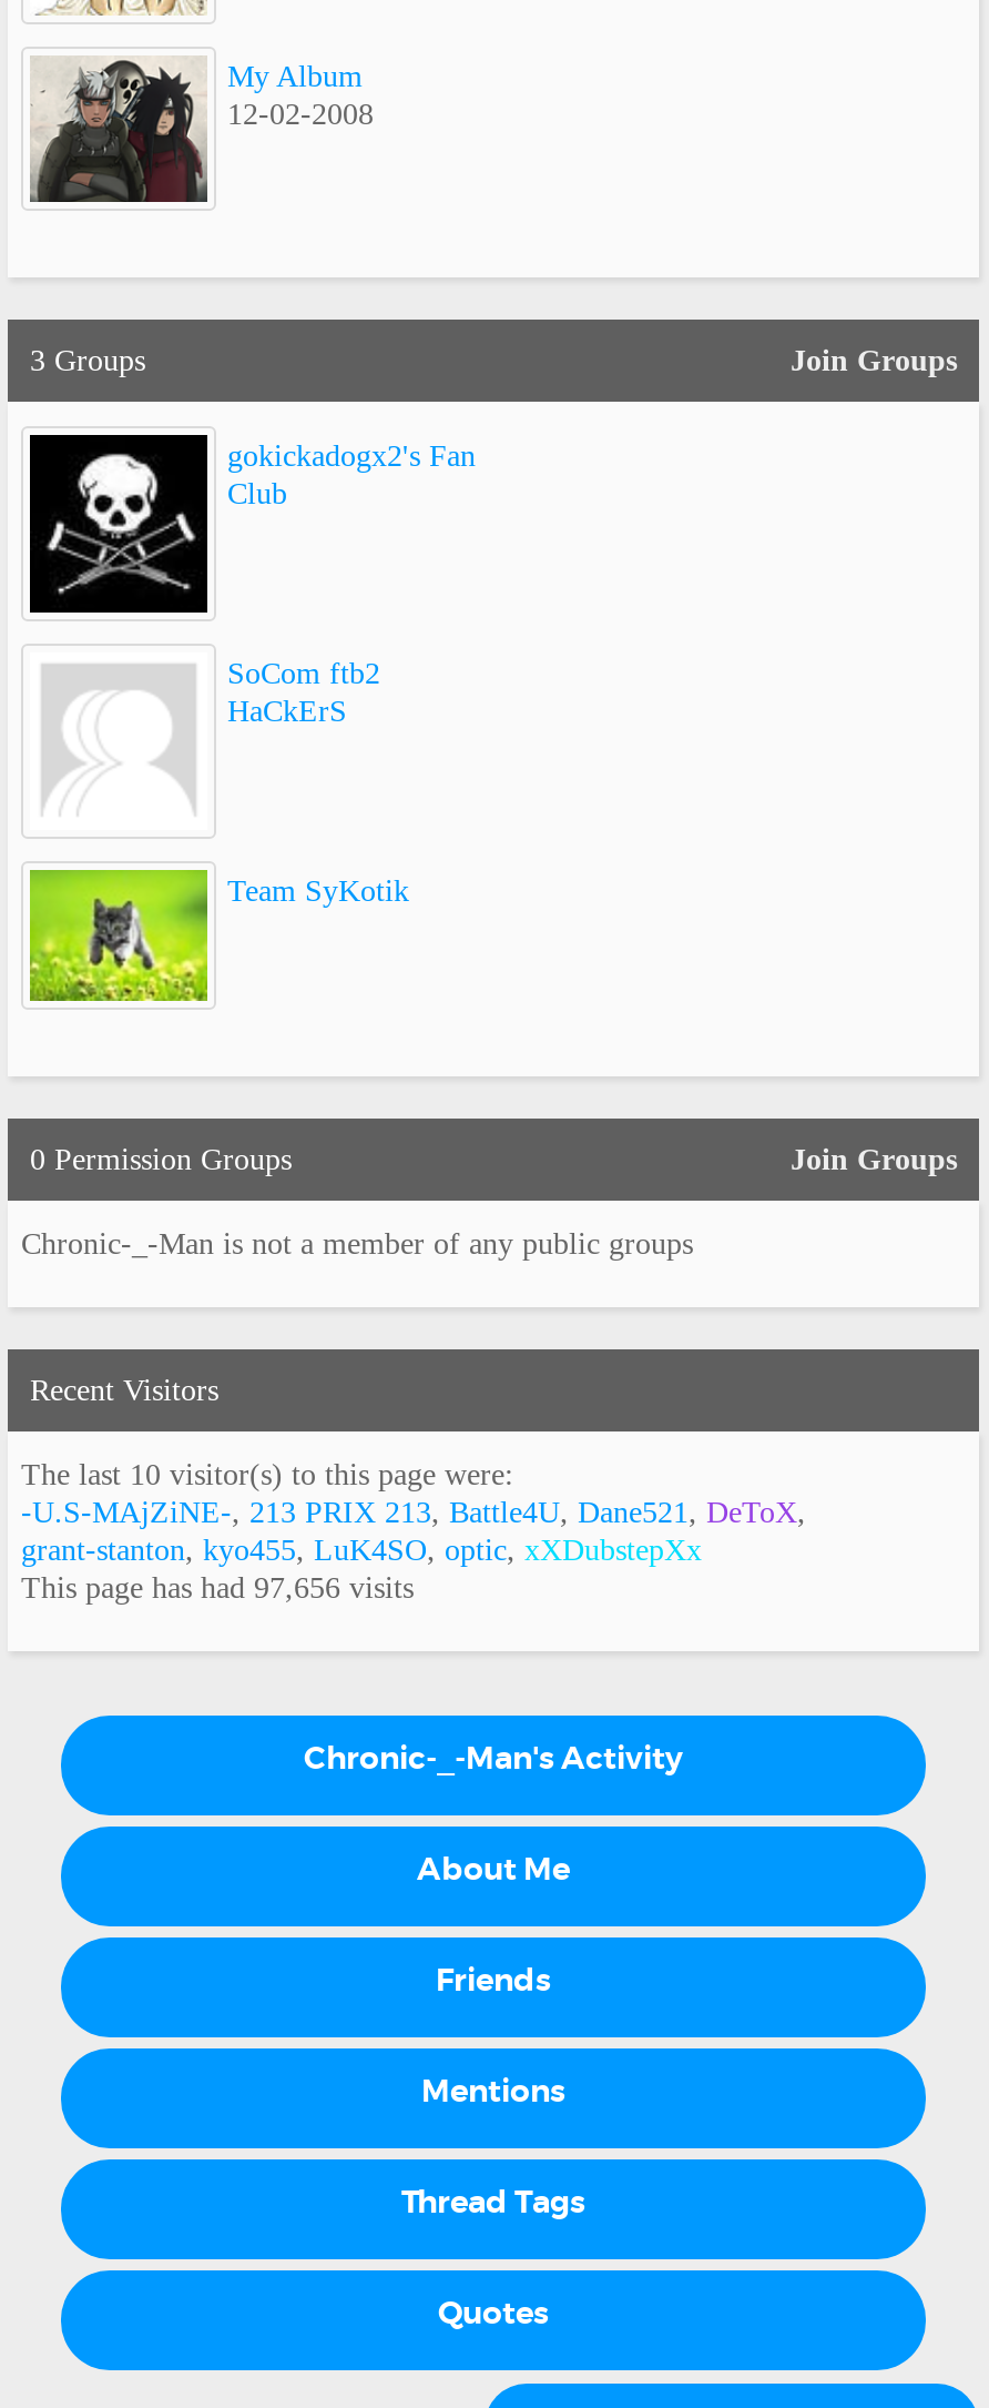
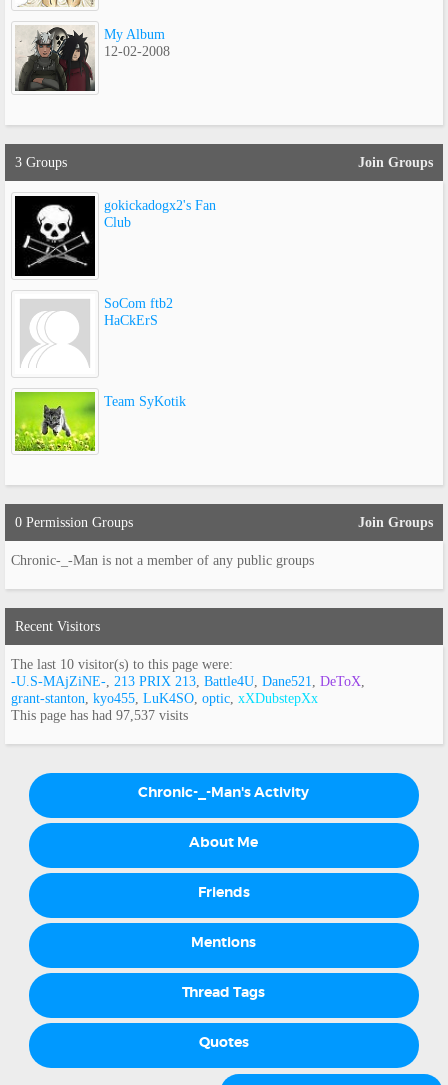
- This page has had 97,656 visits
+ This page has had 97,537 visits
